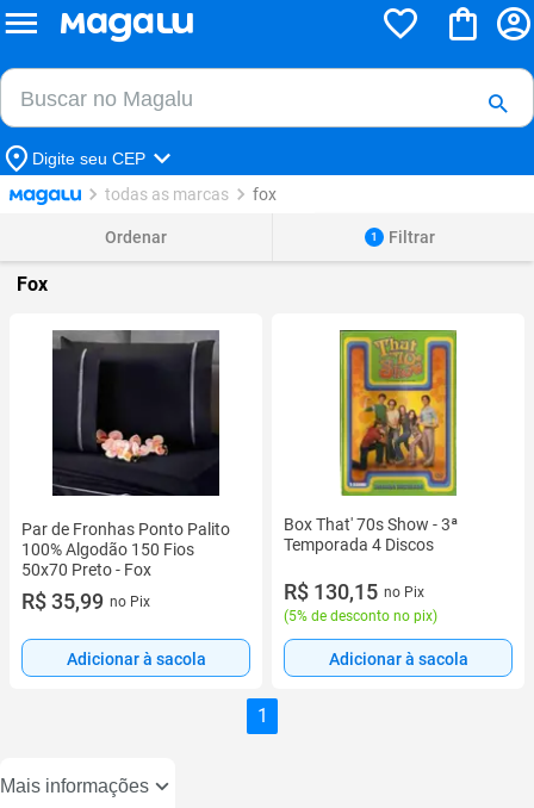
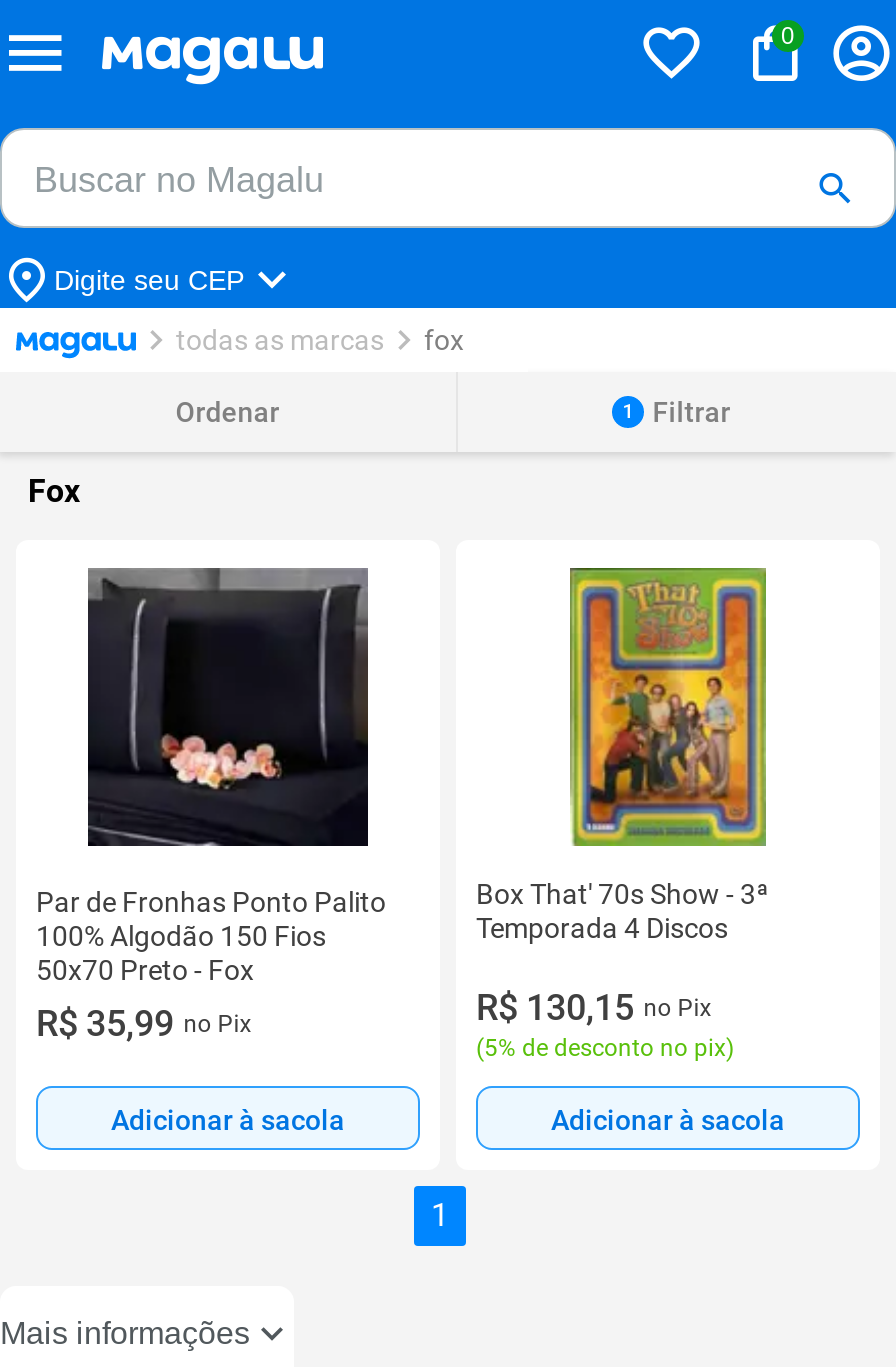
+ 0
